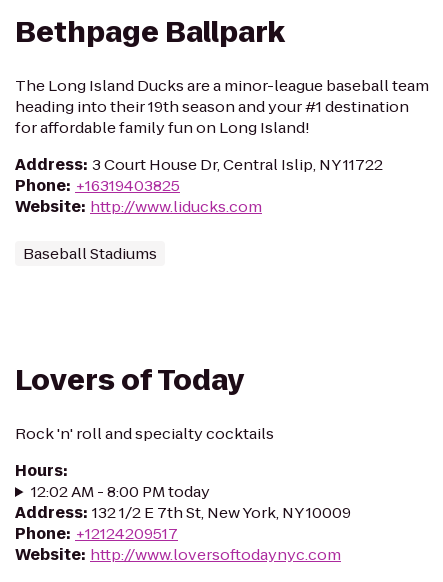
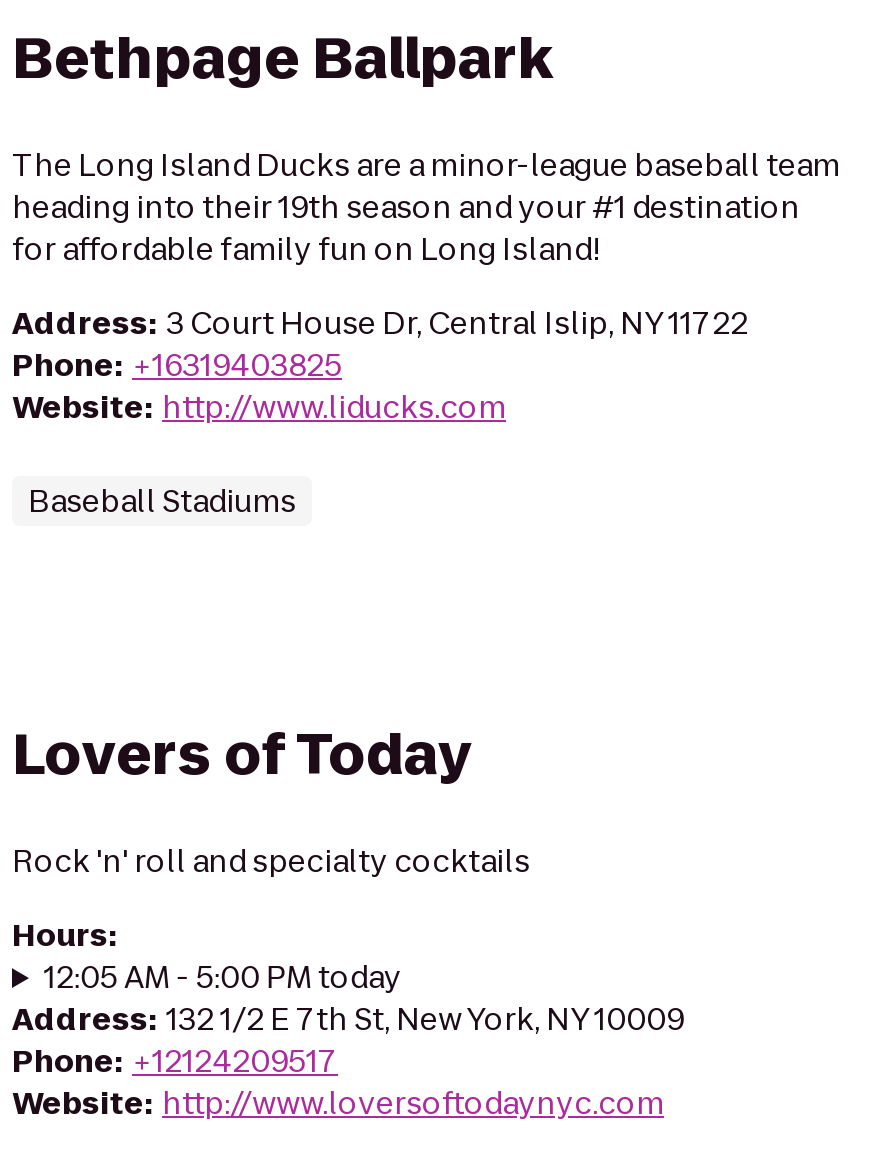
- 12:02 AM - 8:00 PM today
+ 12:05 AM - 5:00 PM today
